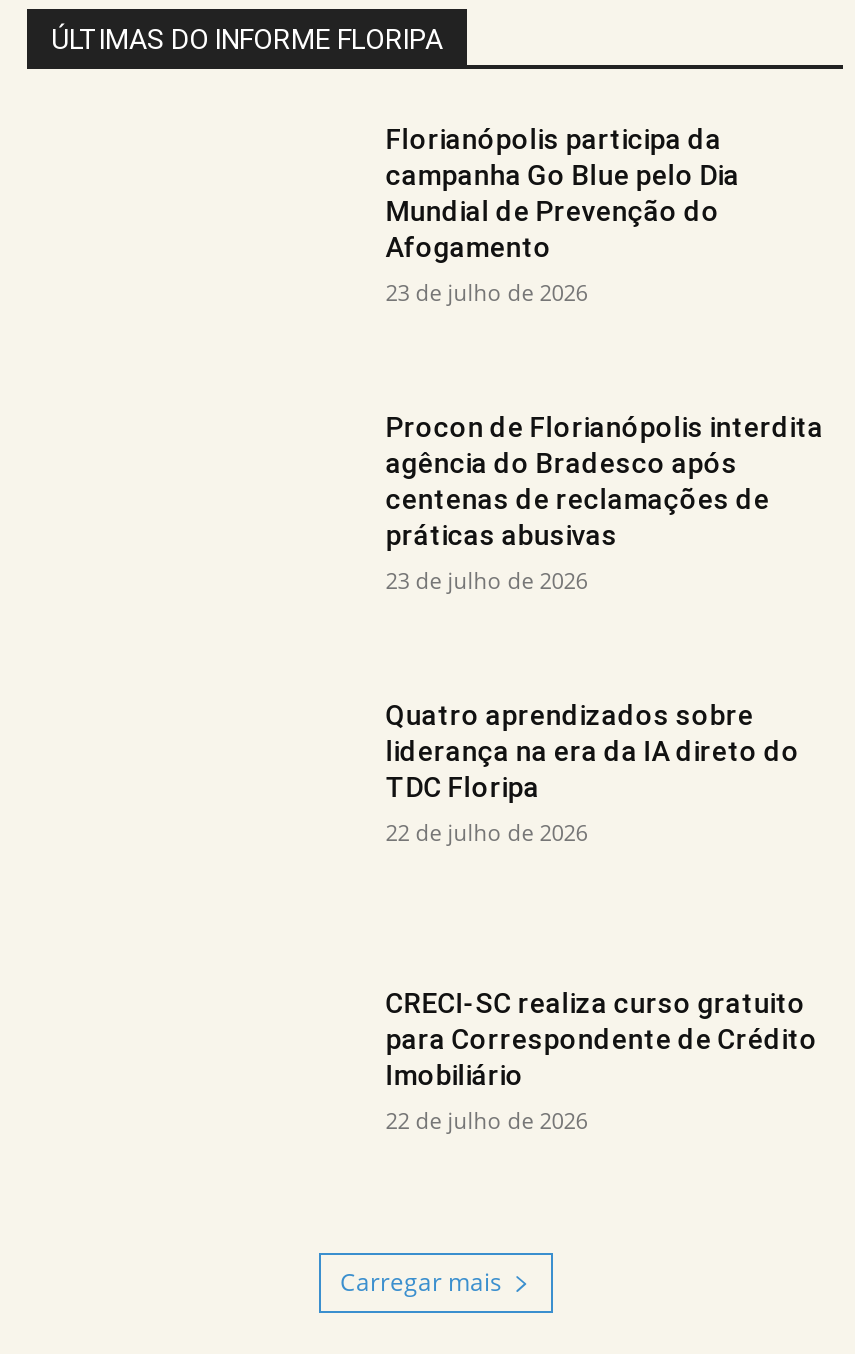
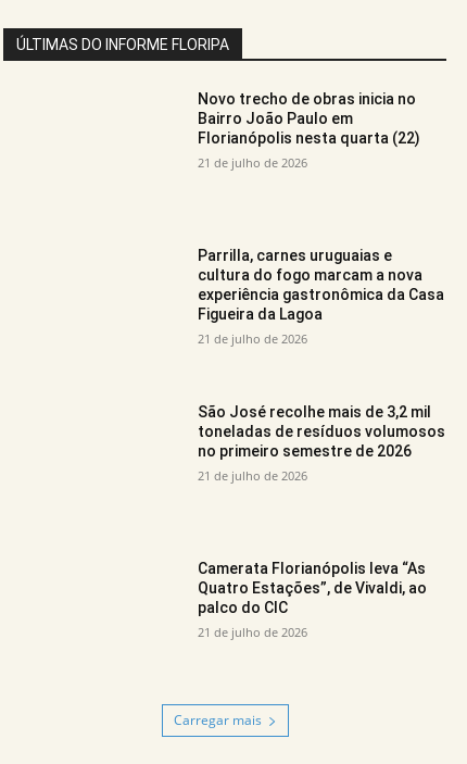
- Florianópolis participa da
- campanha Go Blue pelo Dia
- Mundial de Prevenção do
- Afogamento
- 23 de julho de 2026
+ Novo trecho de obras inicia no
+ Bairro João Paulo em
+ Florianópolis nesta quarta (22)
+ 21 de julho de 2026

- Procon de Florianópolis interdita
- agência do Bradesco após
- centenas de reclamações de
- práticas abusivas
- 23 de julho de 2026
+ Parrilla, carnes uruguaias e
+ cultura do fogo marcam a nova
+ experiência gastronômica da Casa
+ Figueira da Lagoa
+ 21 de julho de 2026

- Quatro aprendizados sobre
- liderança na era da IA direto do
- TDC Floripa
- 22 de julho de 2026
+ São José recolhe mais de 3,2 mil
+ toneladas de resíduos volumosos
+ no primeiro semestre de 2026
+ 21 de julho de 2026

- CRECI-SC realiza curso gratuito
- para Correspondente de Crédito
- Imobiliário
- 22 de julho de 2026
+ Camerata Florianópolis leva “As
+ Quatro Estações”, de Vivaldi, ao
+ palco do CIC
+ 21 de julho de 2026
